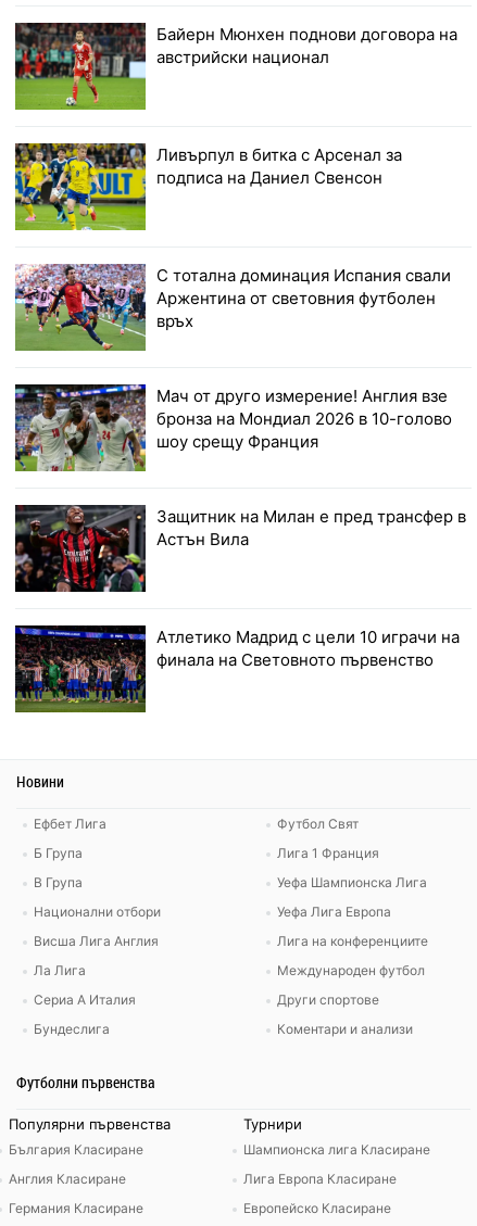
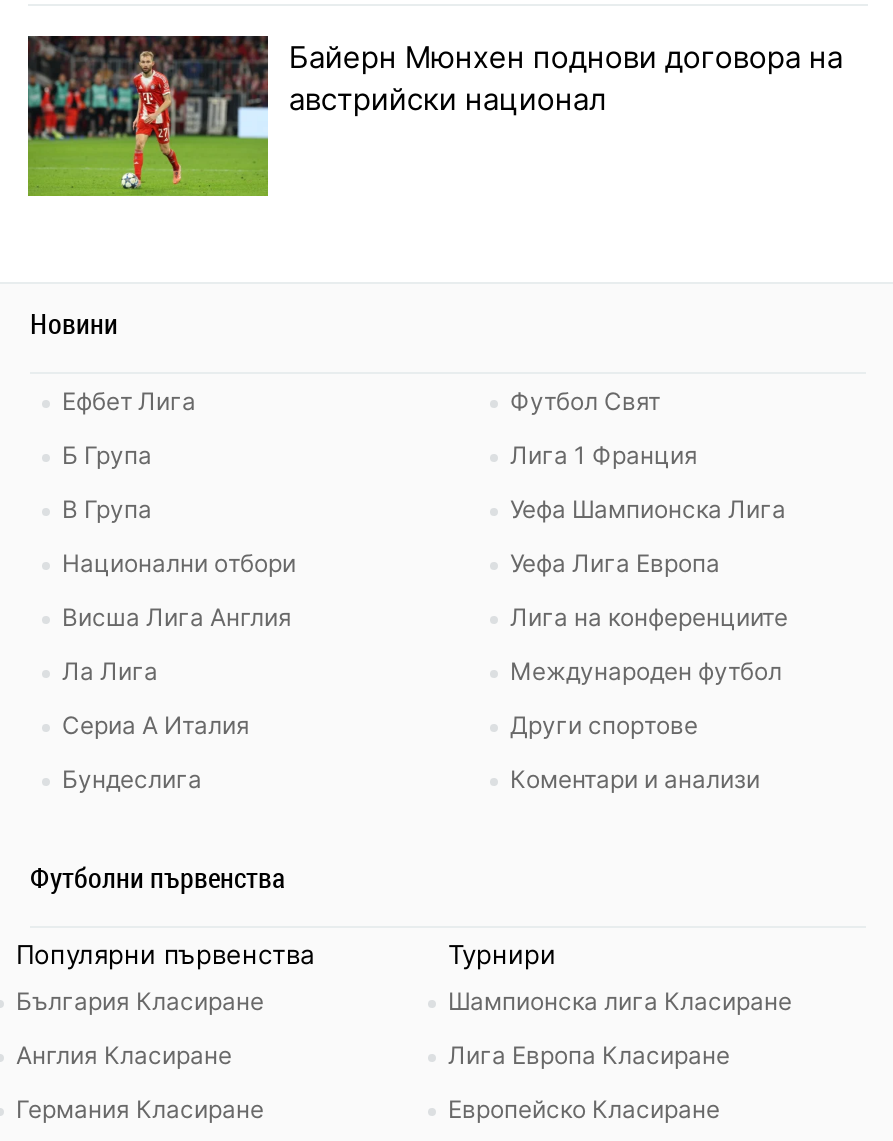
- [image]
- Ливърпул в битка с Арсенал за
- подписа на Даниел Свенсон

- [image]
- С тотална доминация Испания свали
- Аржентина от световния футболен
- връх

- [image]
- Мач от друго измерение! Англия взе
- бронза на Мондиал 2026 в 10-голово
- шоу срещу Франция

- [image]
- Защитник на Милан е пред трансфер в
- Астън Вила

- [image]
- Атлетико Мадрид с цели 10 играчи на
- финала на Световното първенство
